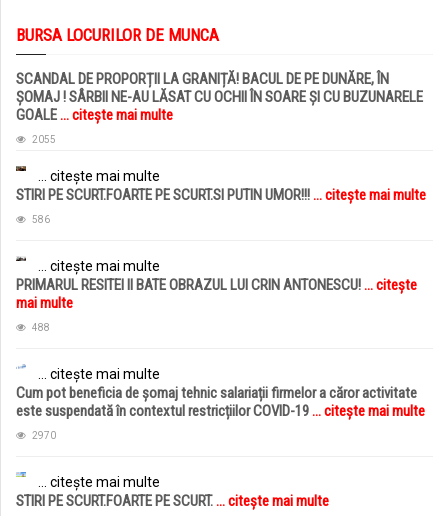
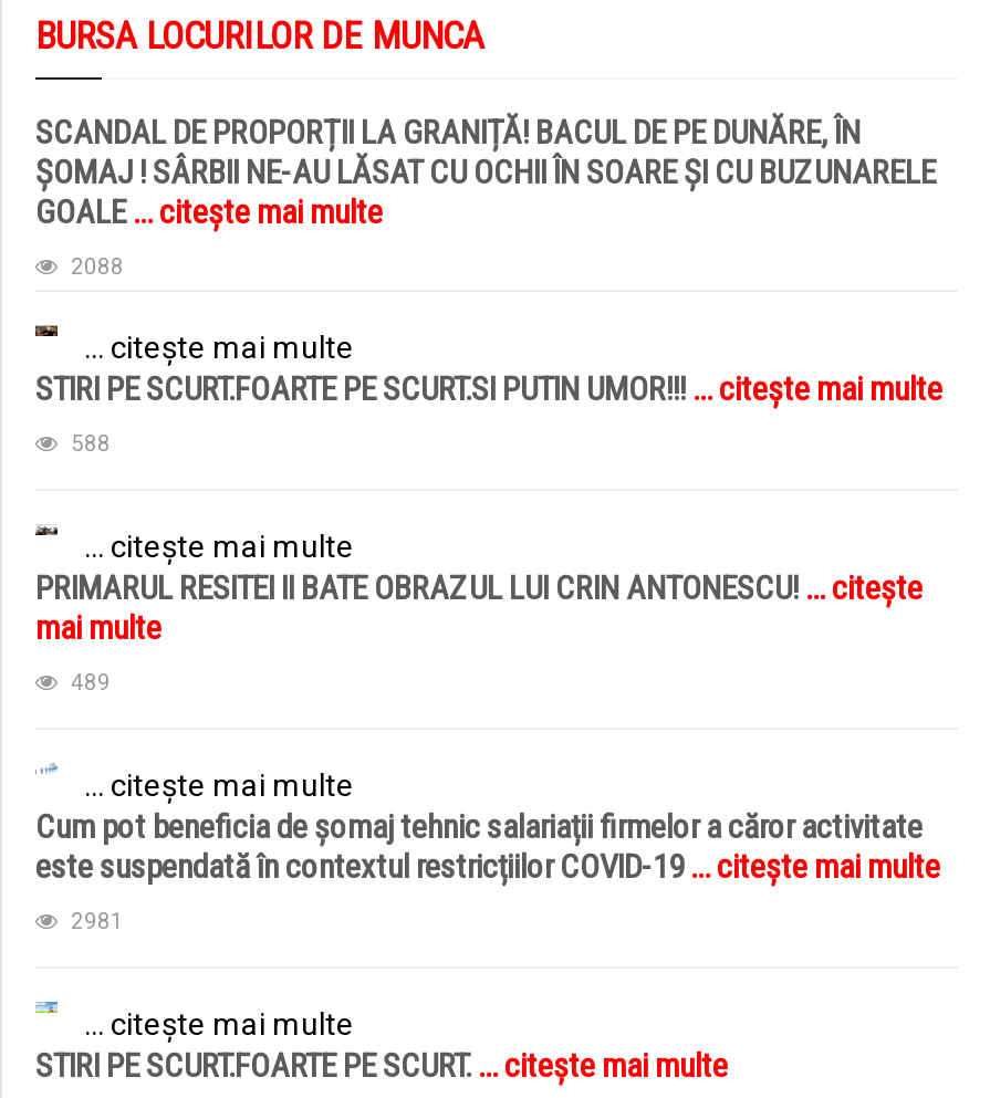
- 2055
+ 2088

- 586
+ 588

- 488
+ 489

- 2970
+ 2981
